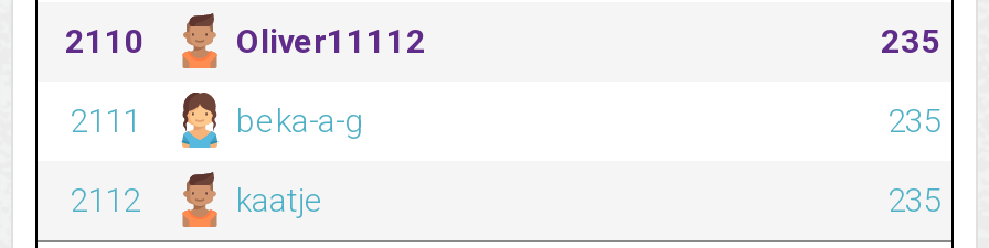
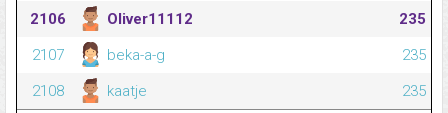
- 2110
+ 2106

- 2111
+ 2107

- 2112
+ 2108
